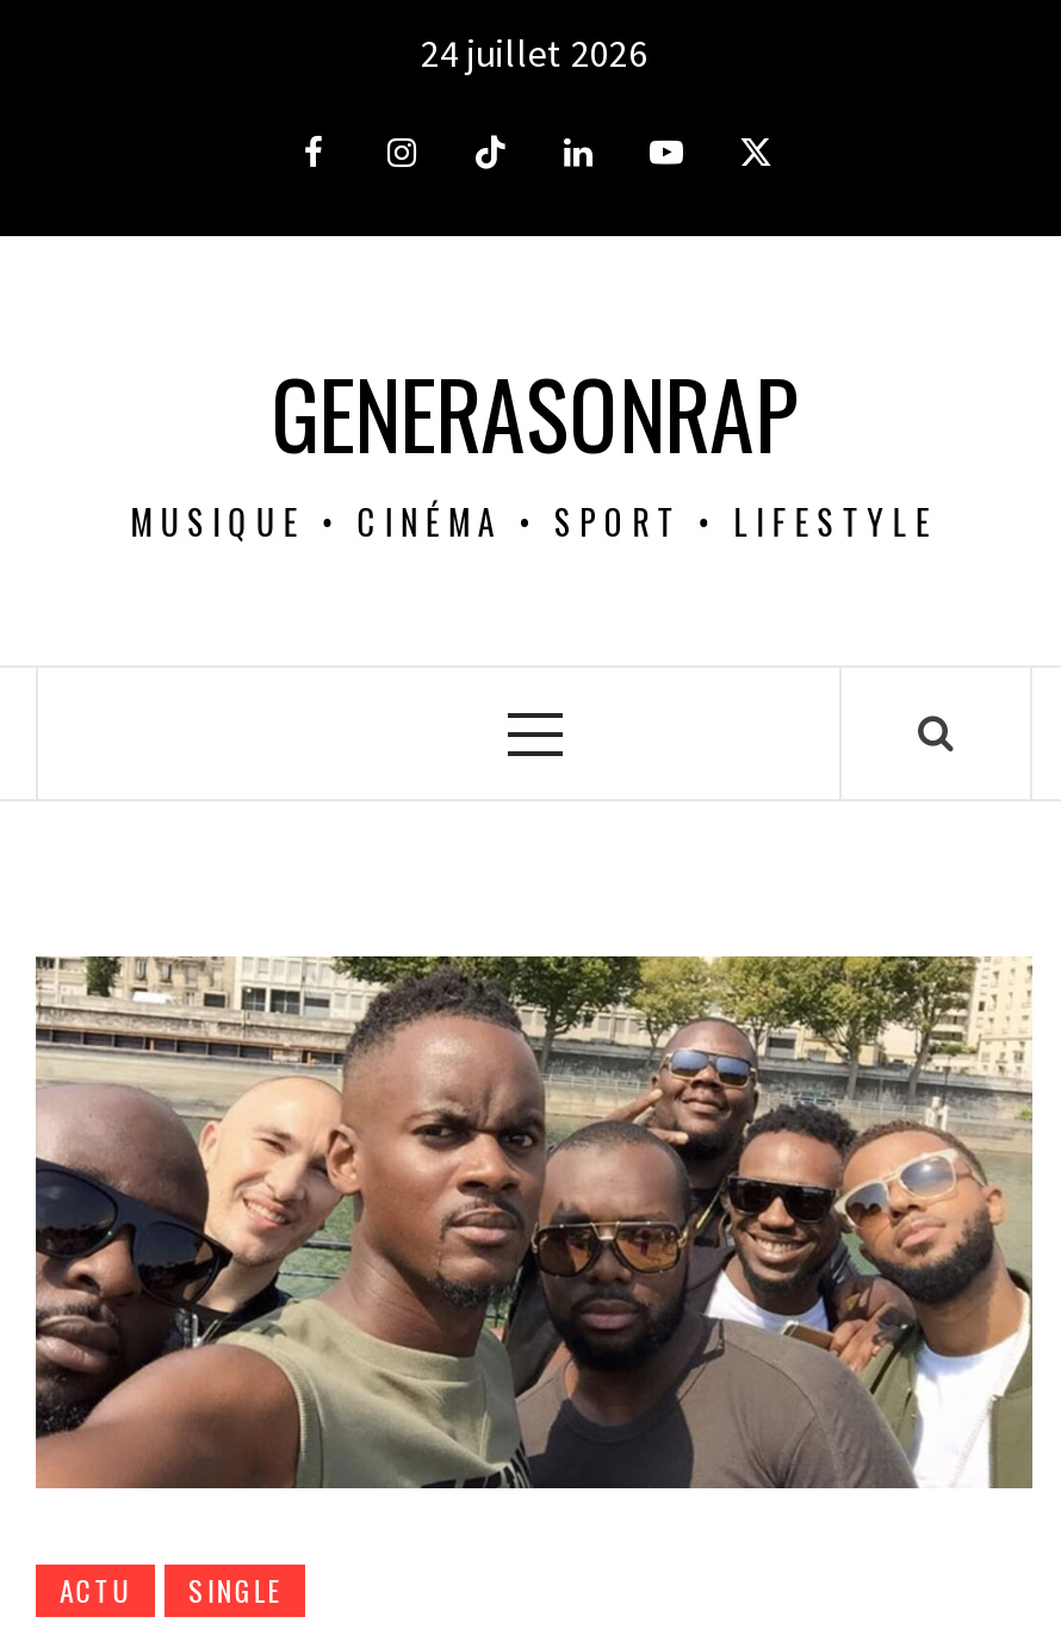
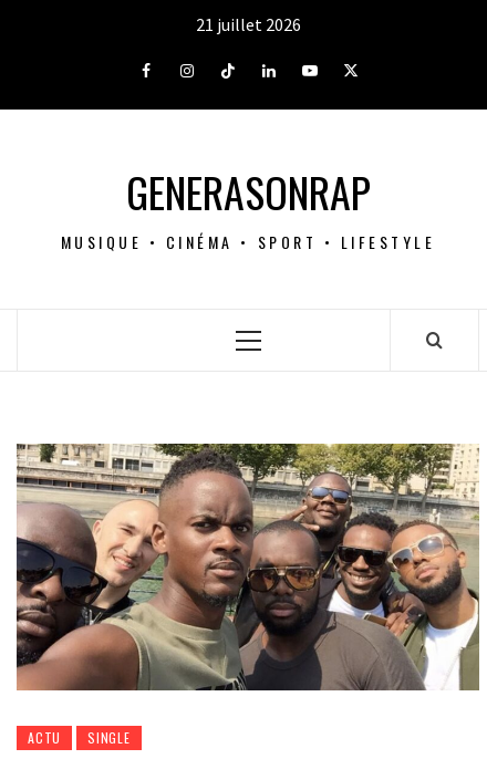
- 24 juillet 2026
+ 21 juillet 2026
